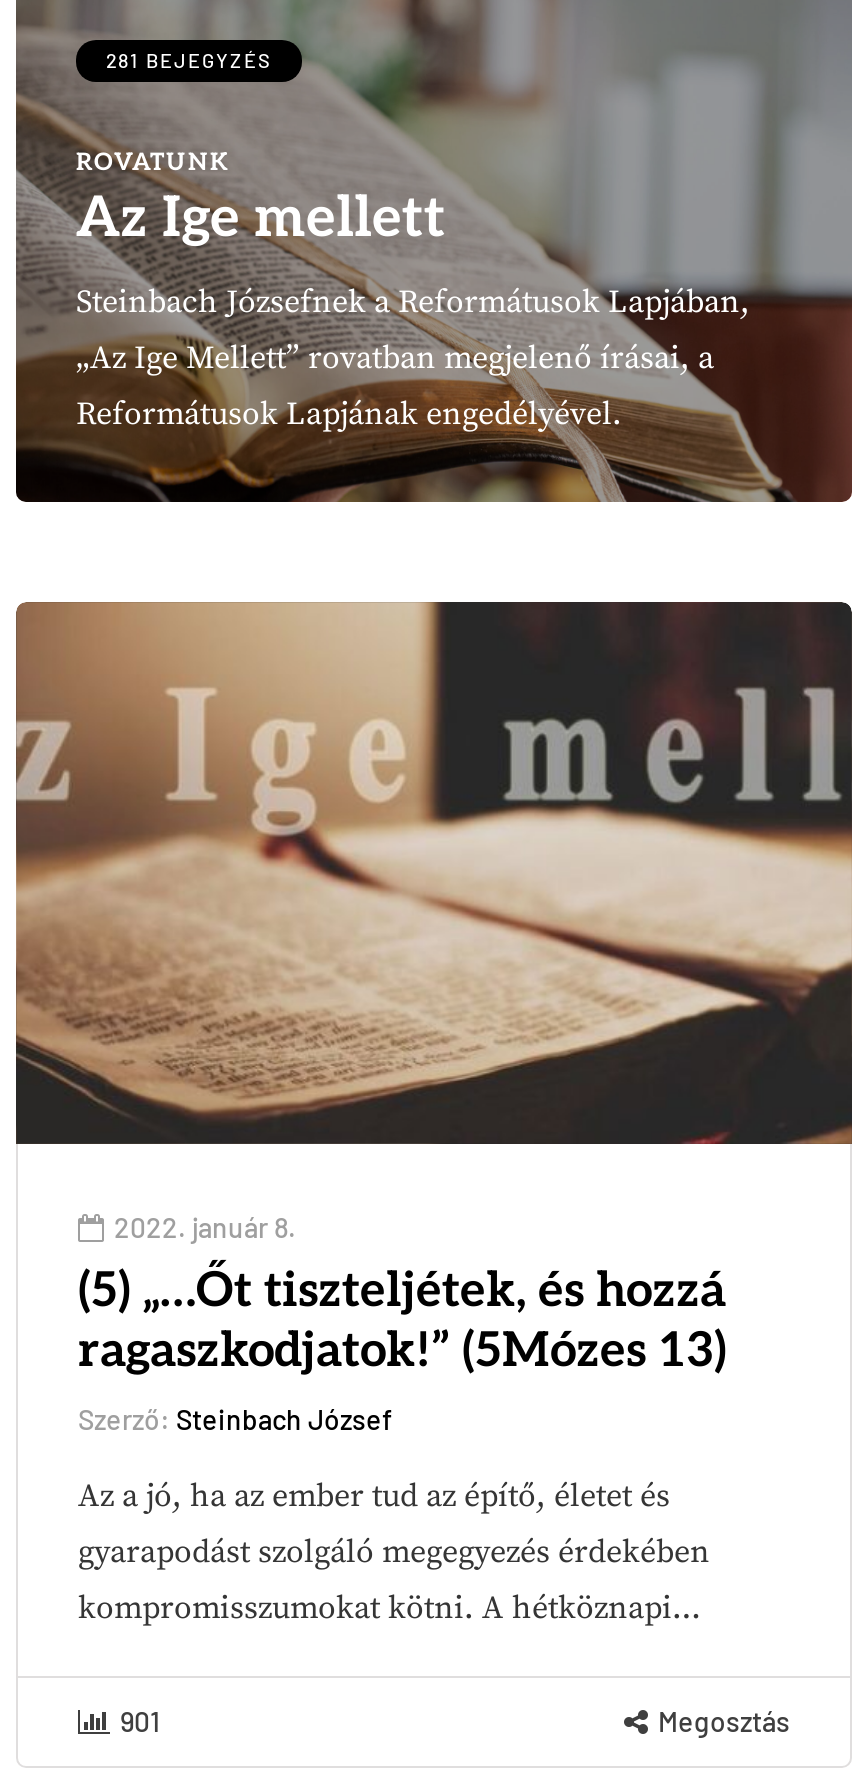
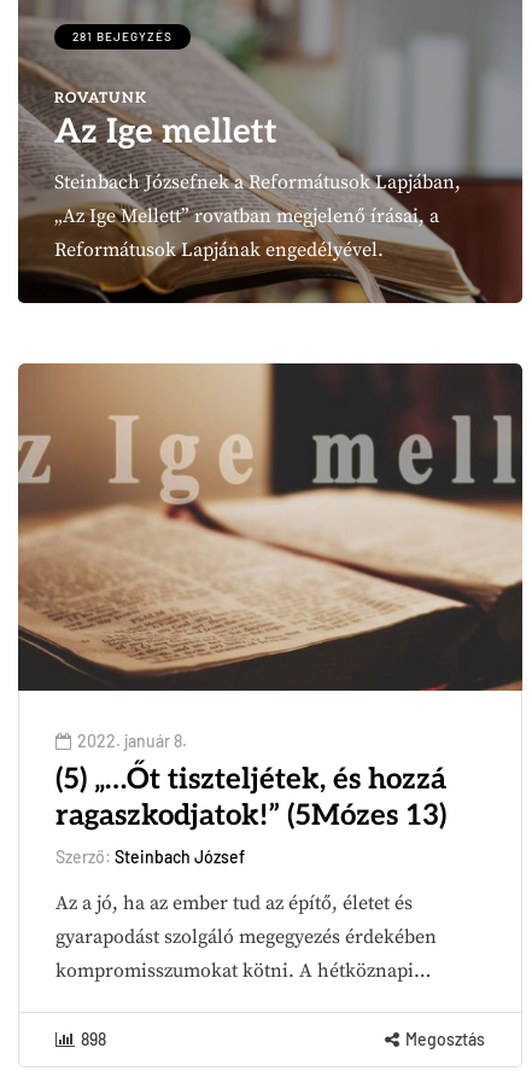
- 901
+ 898
